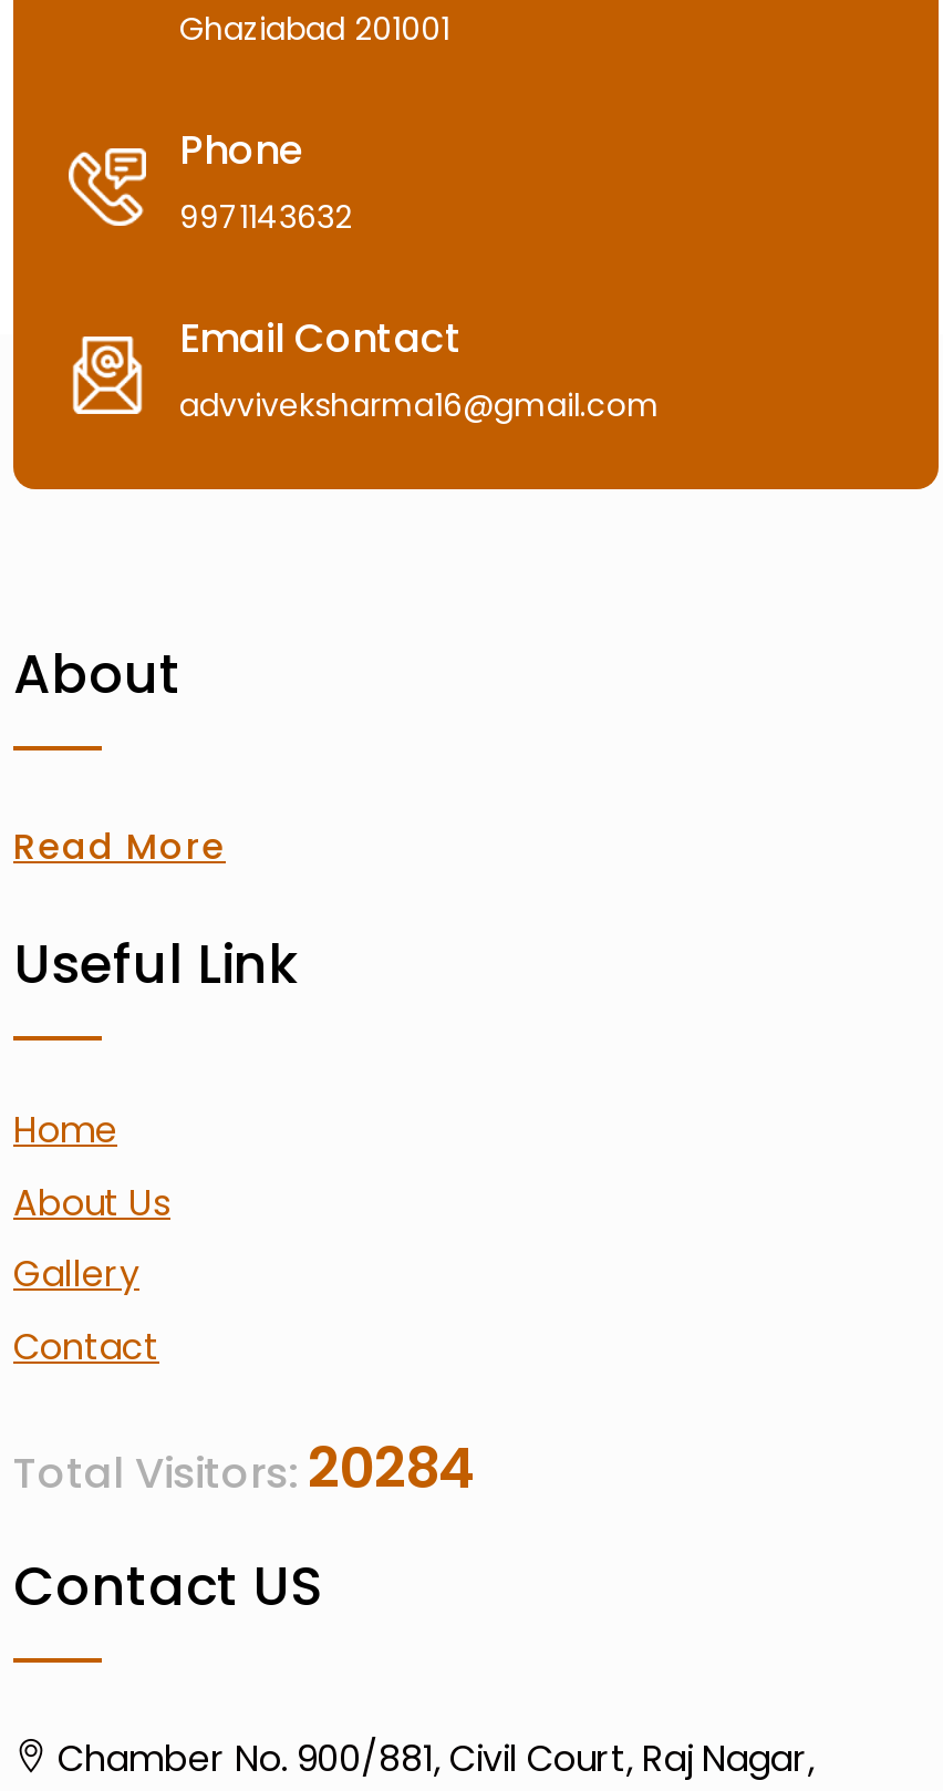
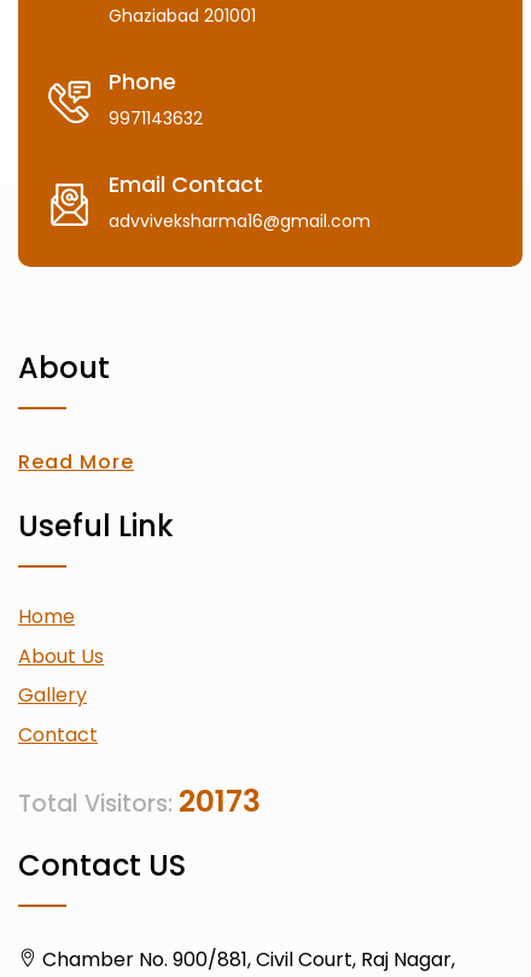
- Total Visitors: 20284
+ Total Visitors: 20173
